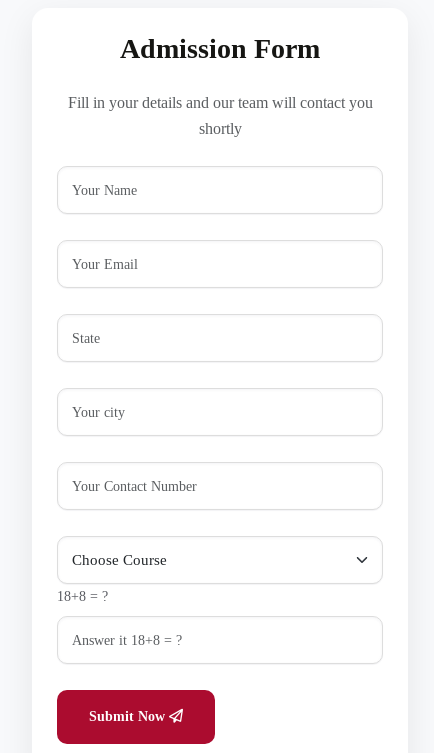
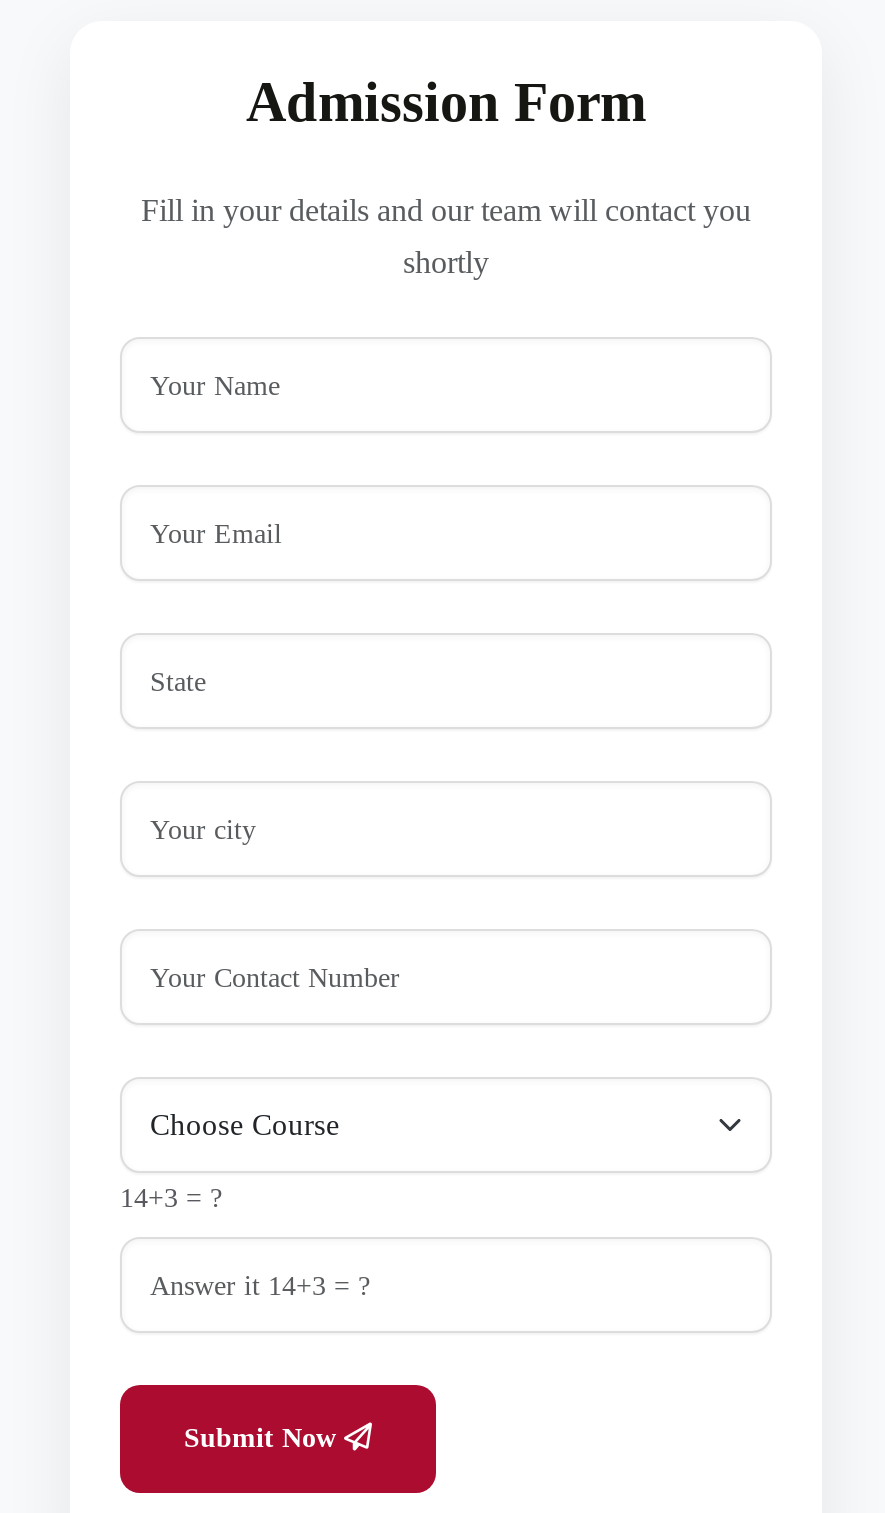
- 18+8 = ?
+ 14+3 = ?
